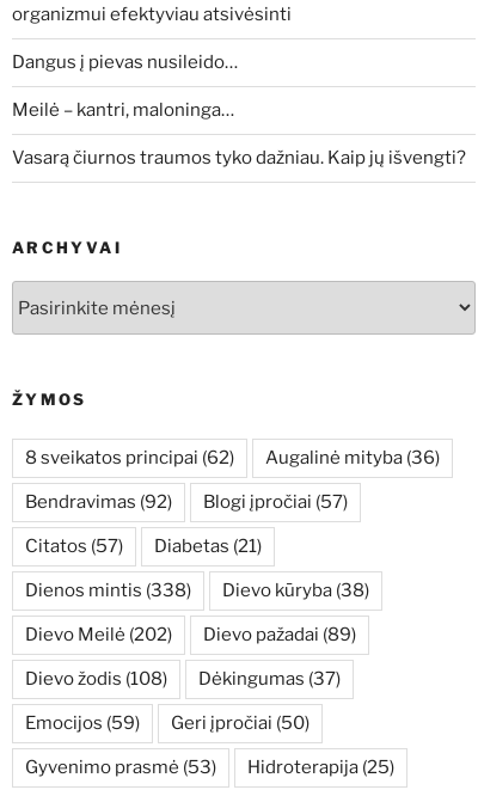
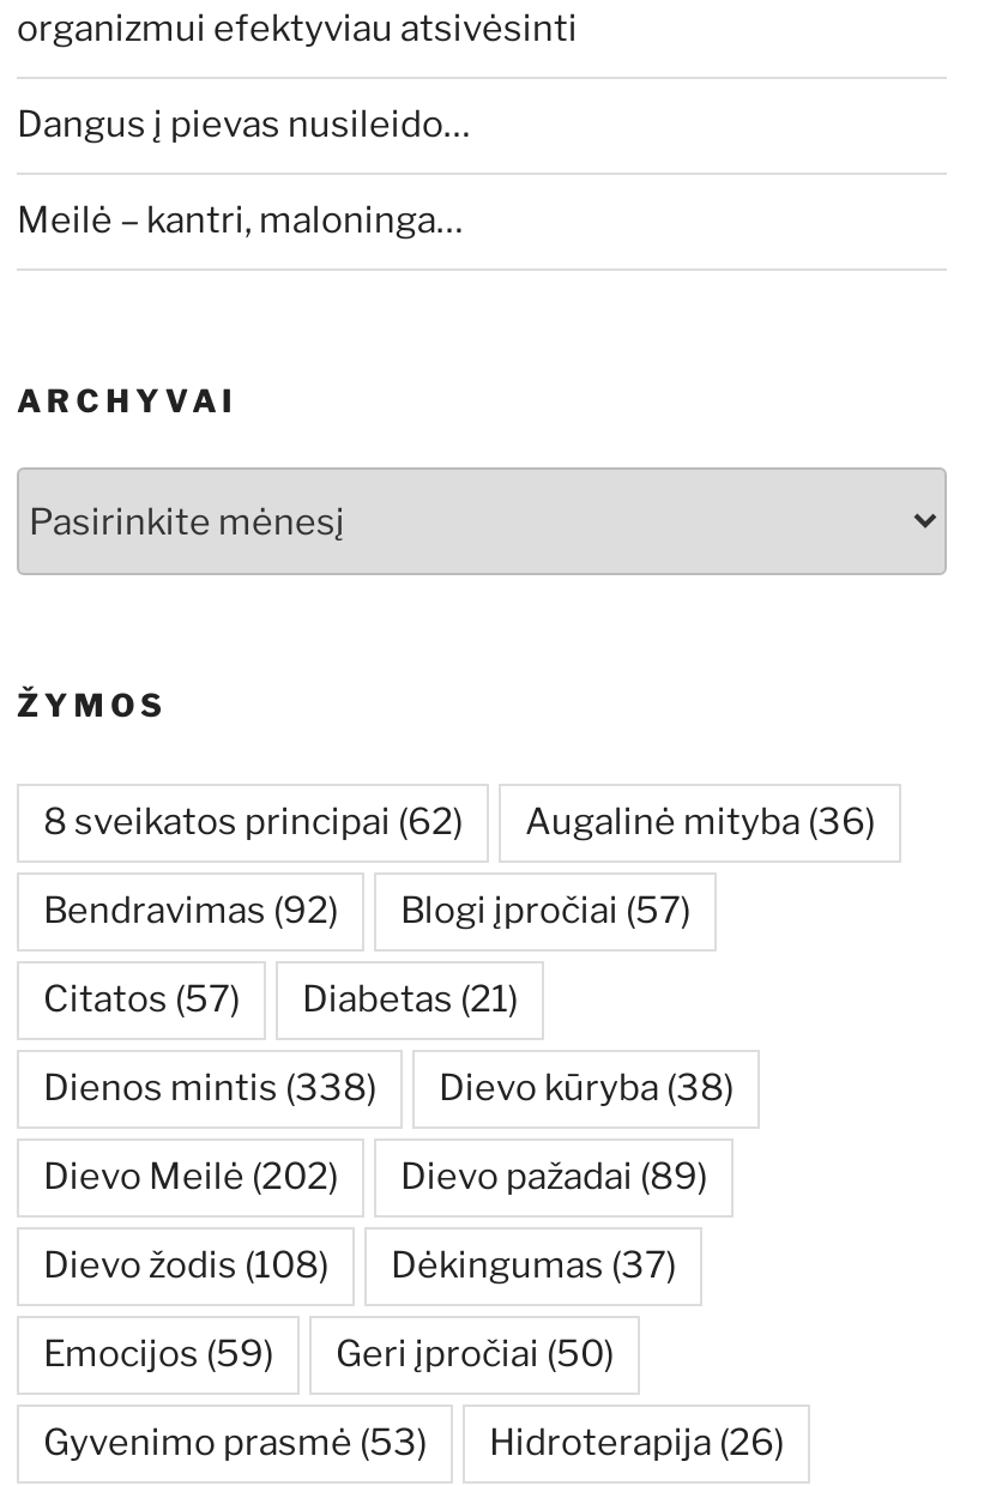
- Vasarą čiurnos traumos tyko dažniau. Kaip jų išvengti?

- Hidroterapija (25)
+ Hidroterapija (26)
